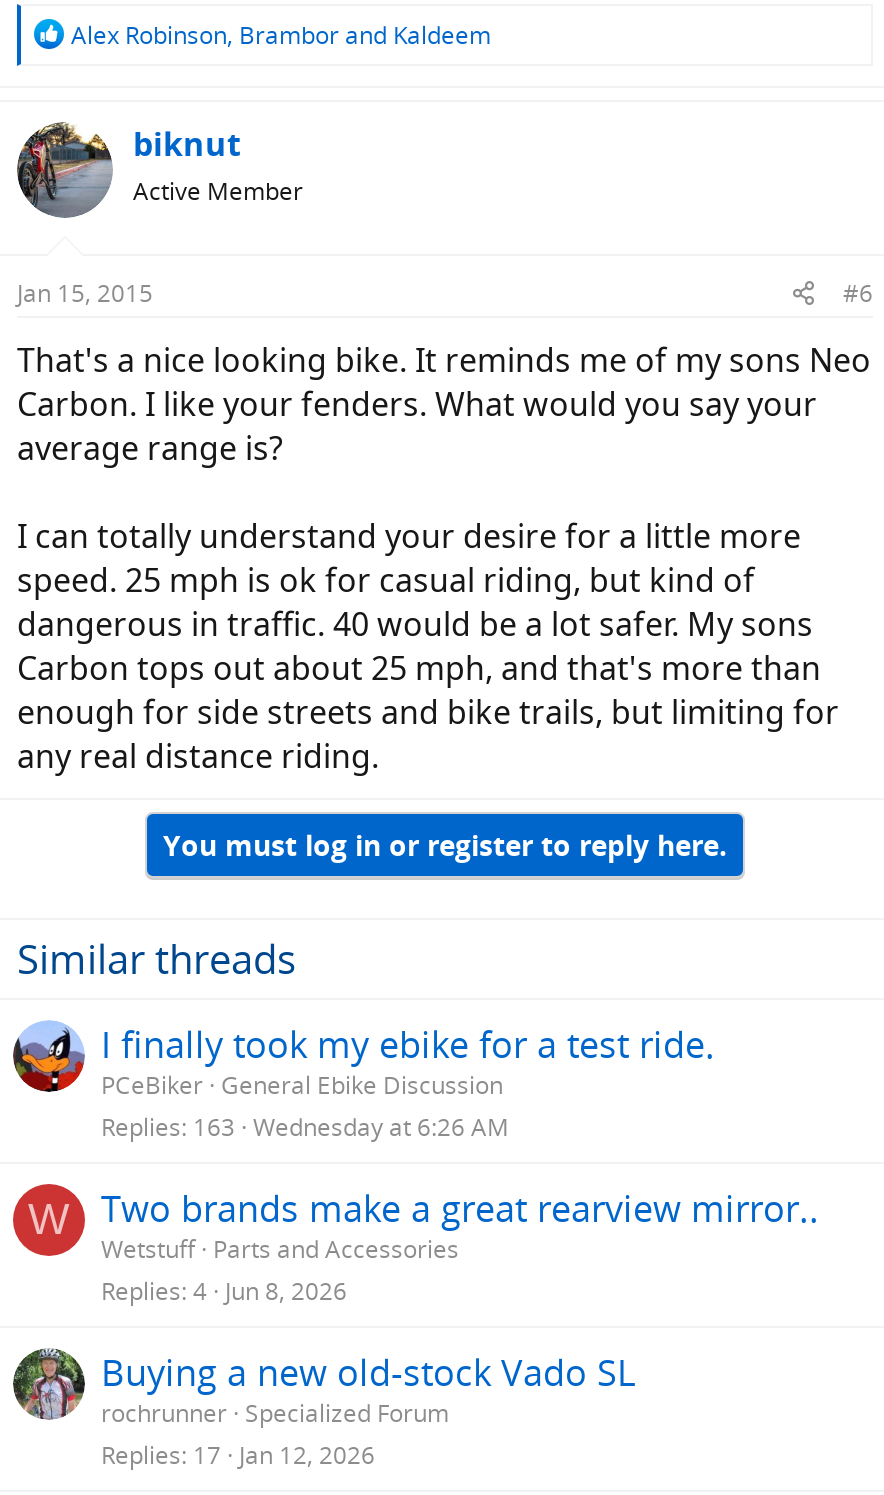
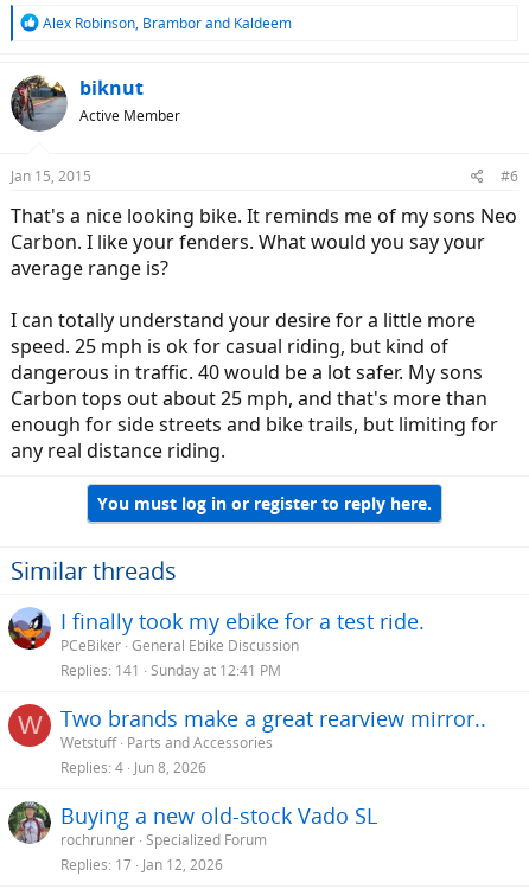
- Replies 163 Wednesday at 6:26 AM
+ Replies 141 Sunday at 12:41 PM
